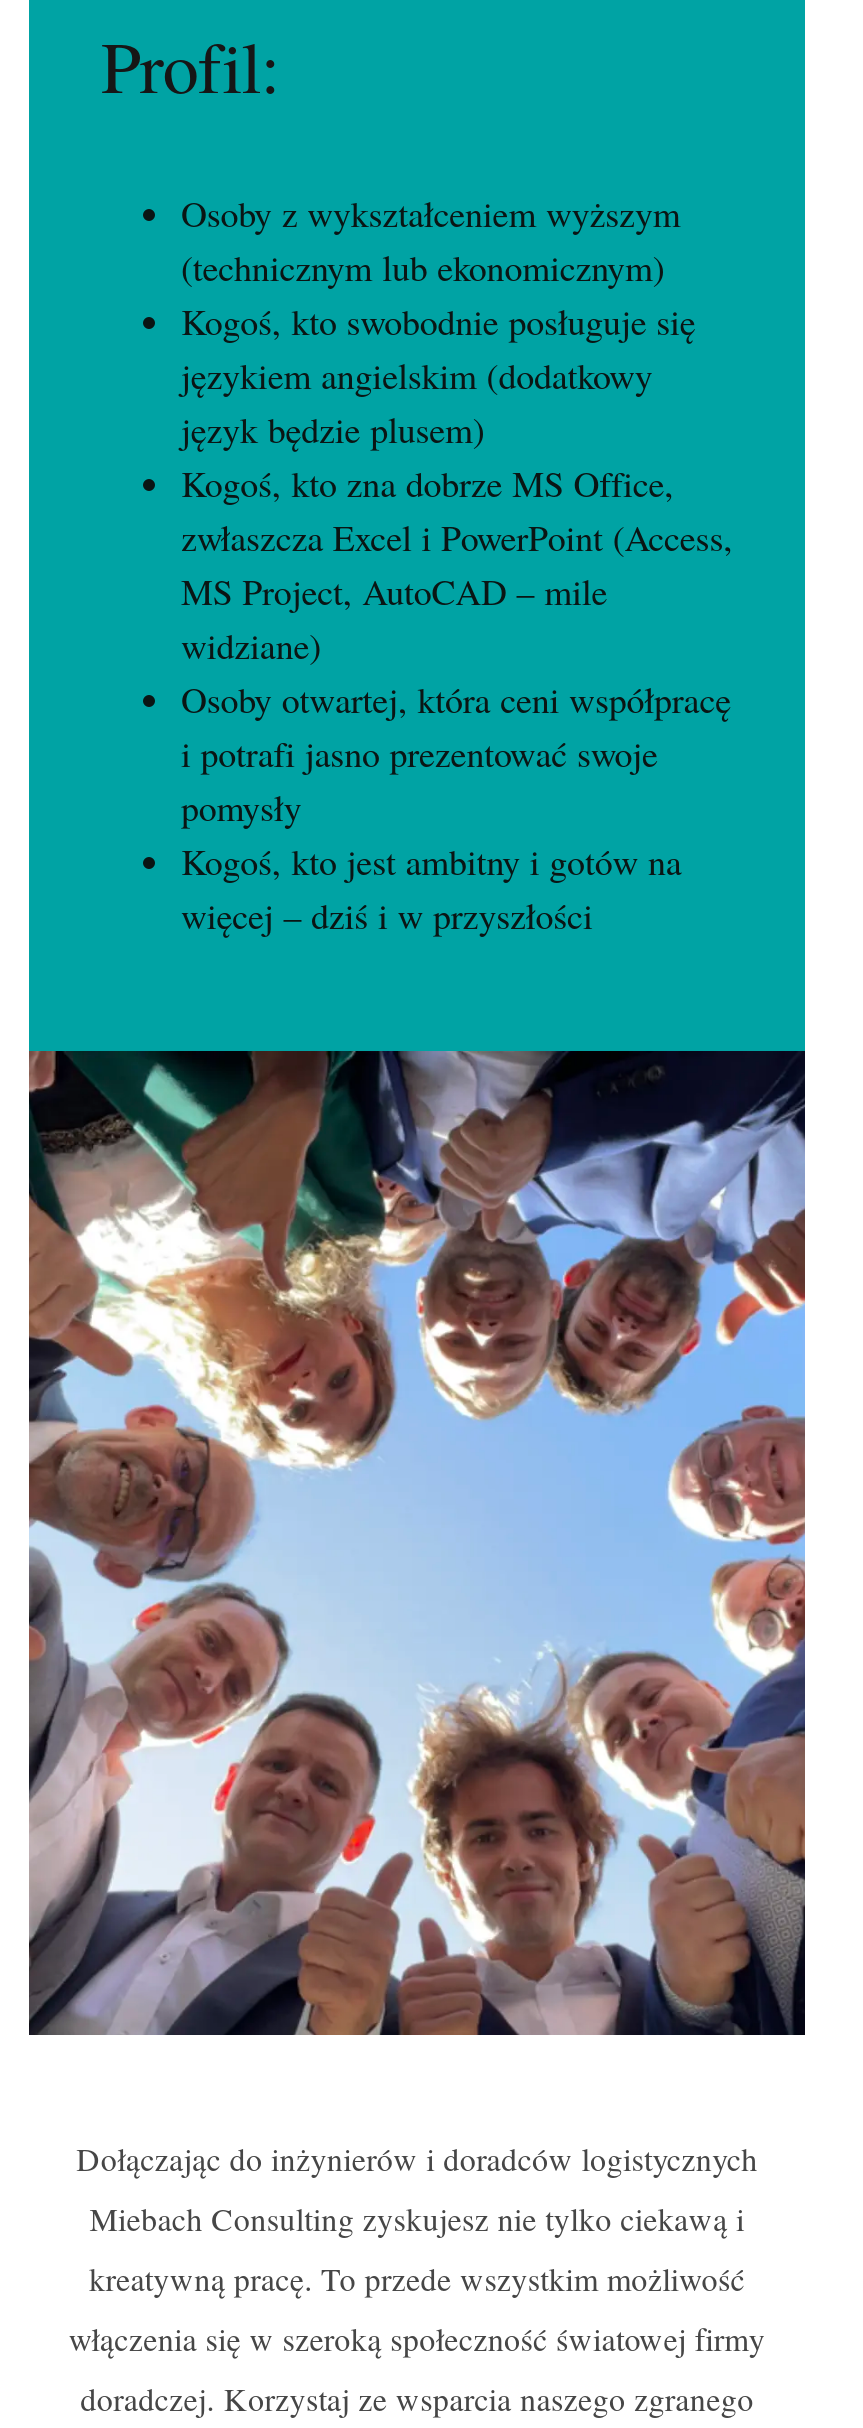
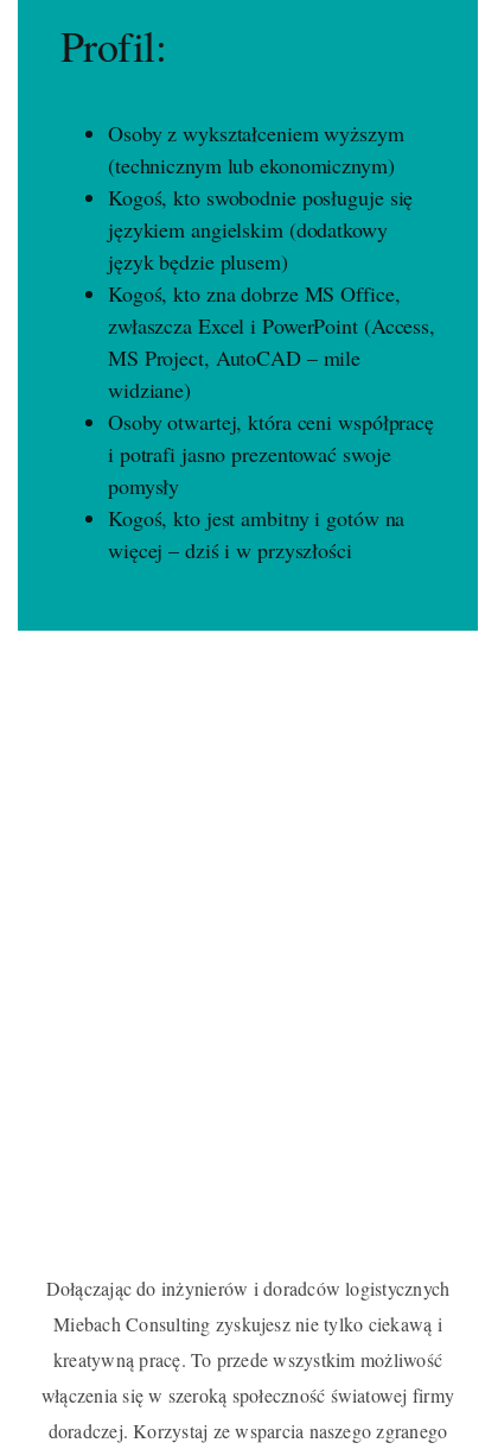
- [image]
